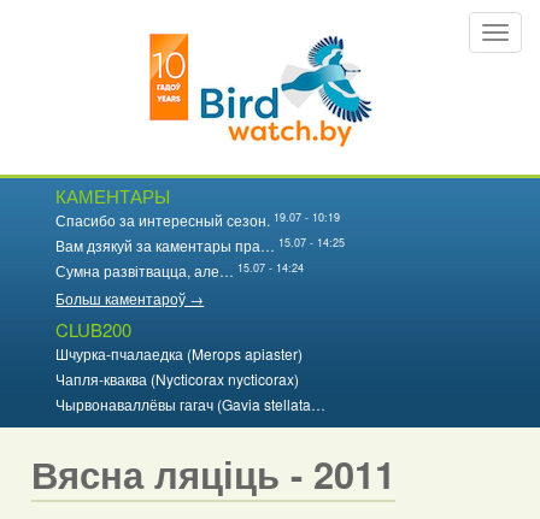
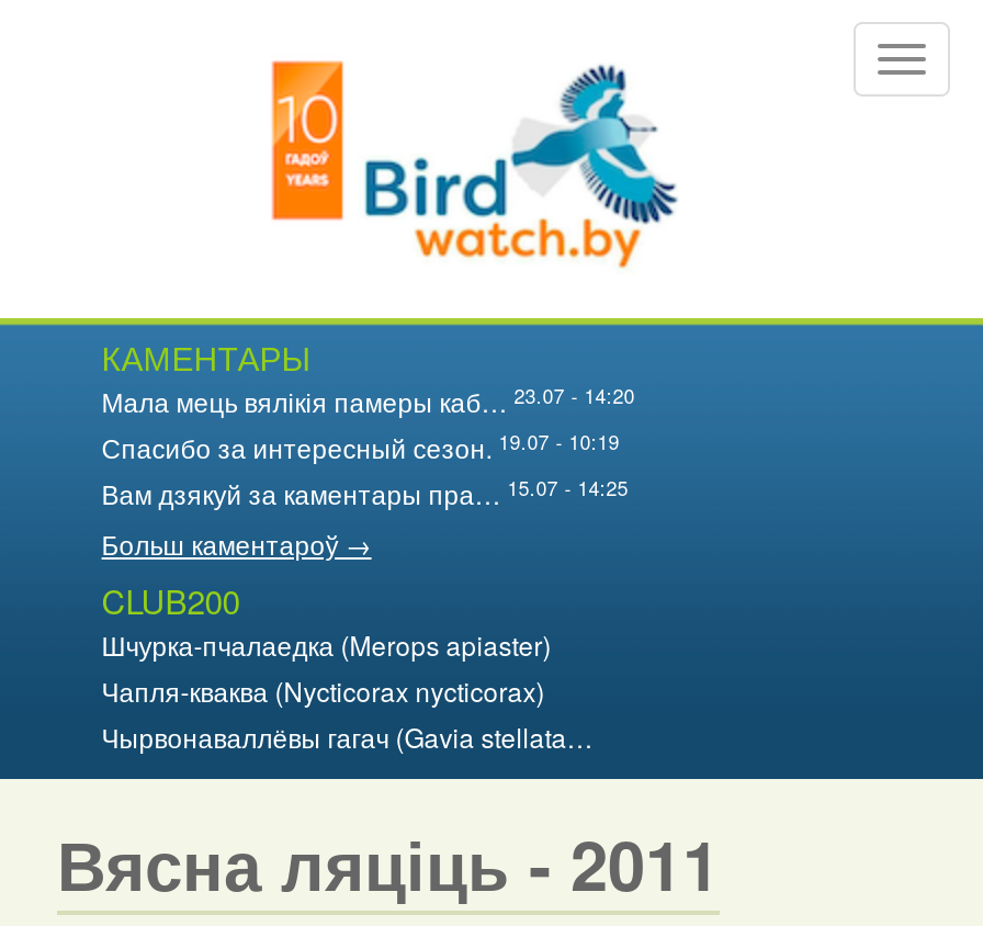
+ Мала мець вялікія памеры каб… 23.07 - 14:20

moved down: Спасибо за интересный сезон. 19.07 - 10:19 | Вам дзякуй за каментары пра… 15.07 - 14:25

- Сумна развітвацца, але… 15.07 - 14:24
